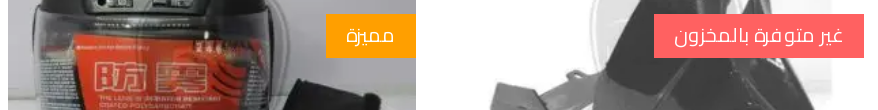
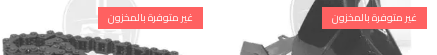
- مميزة
+ غير متوفرة بالمخزون
